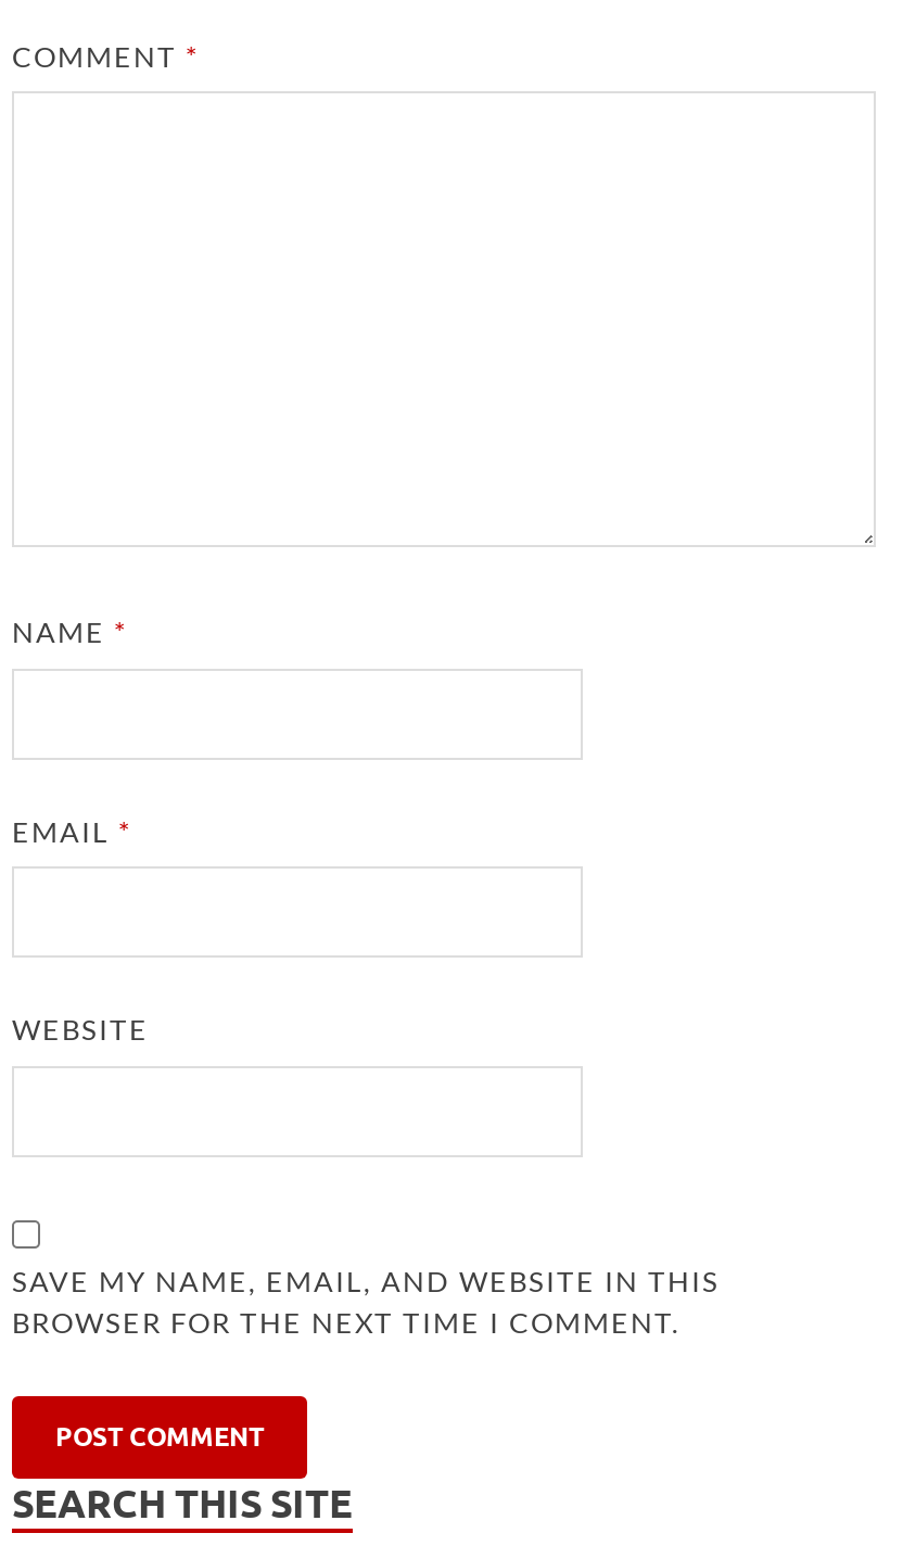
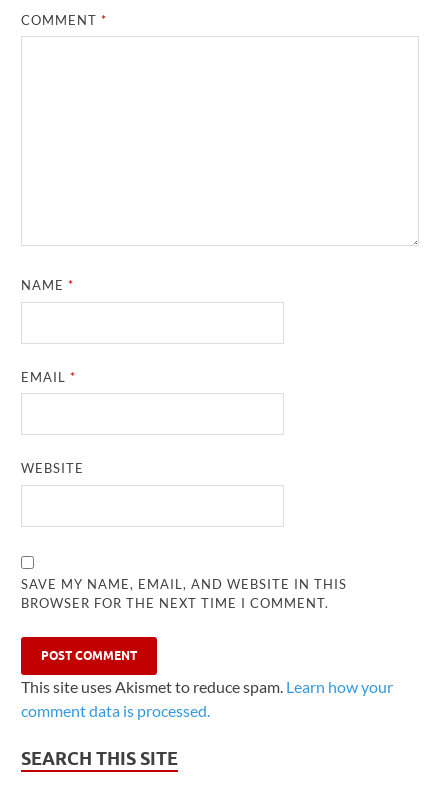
+ This site uses Akismet to reduce spam. Learn how your
+ comment data is processed.
